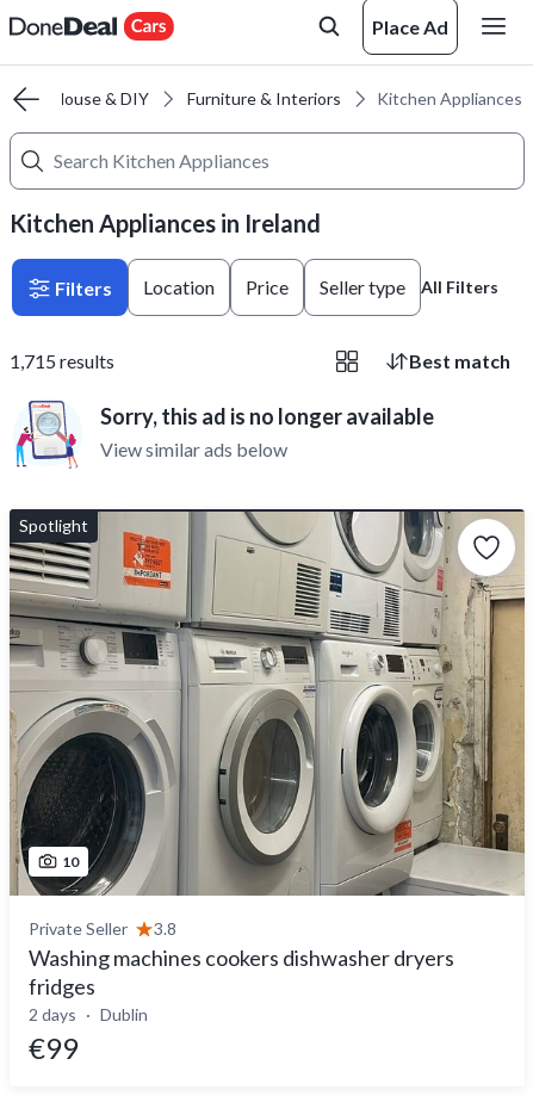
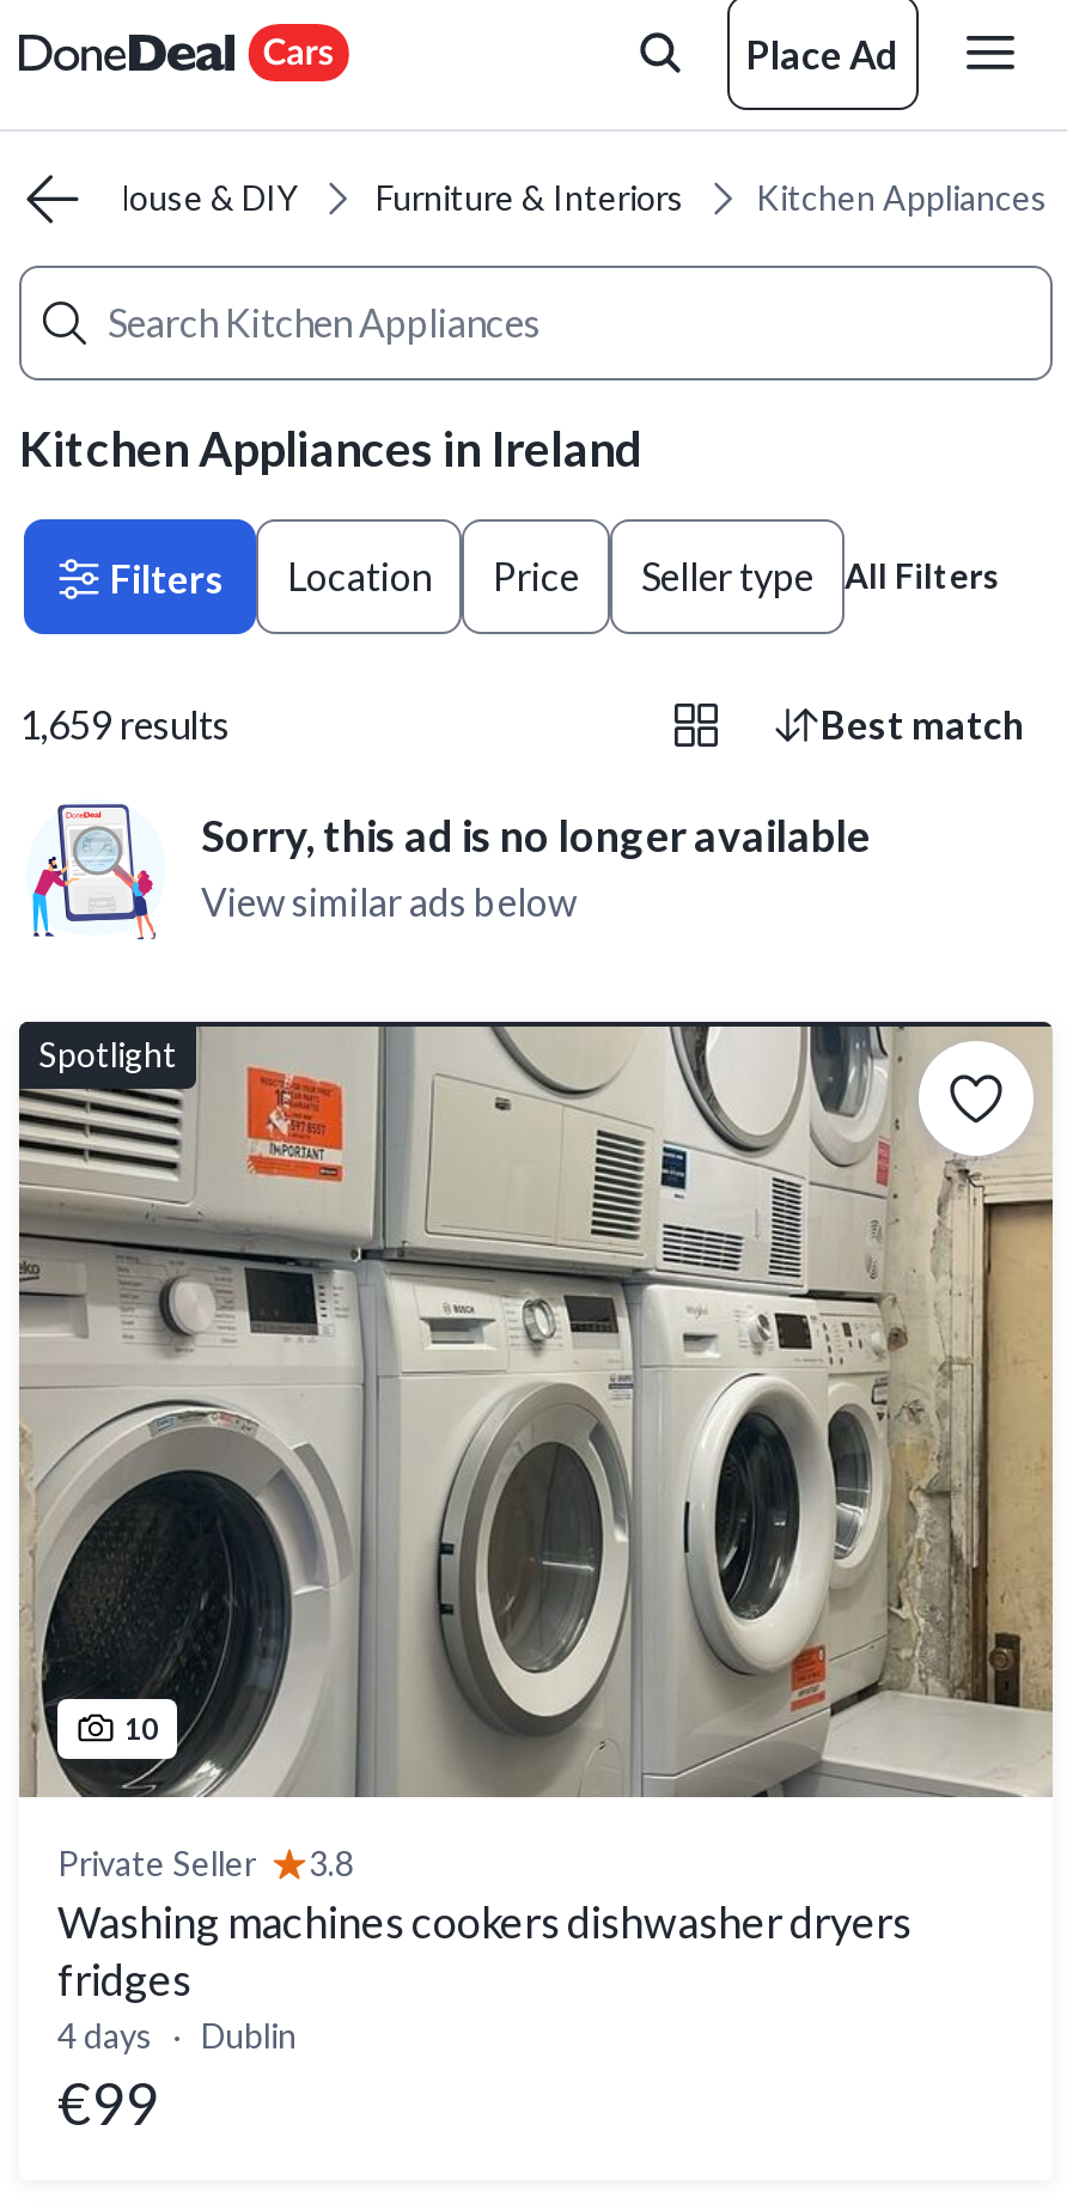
- 1,715 results
+ 1,659 results

- 2 days Dublin
+ 4 days Dublin
